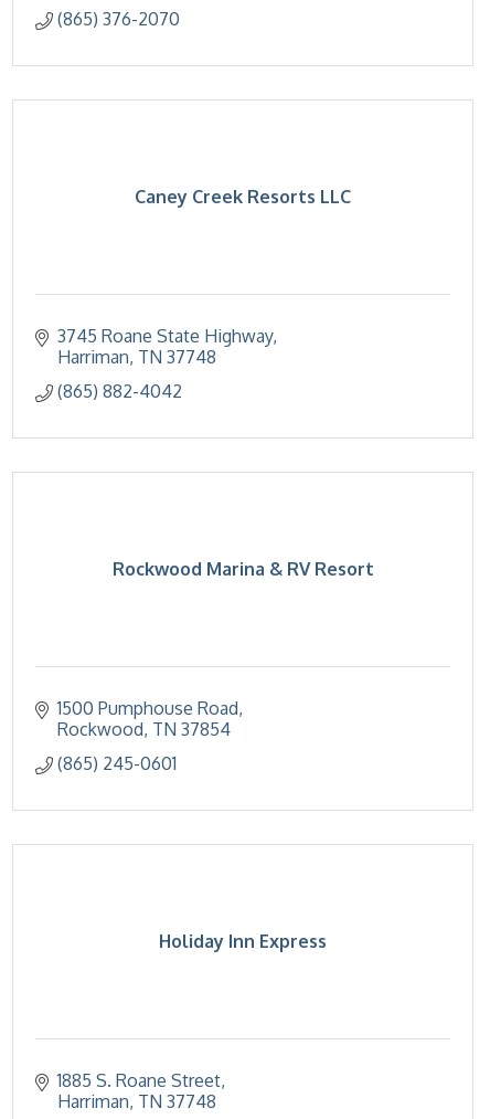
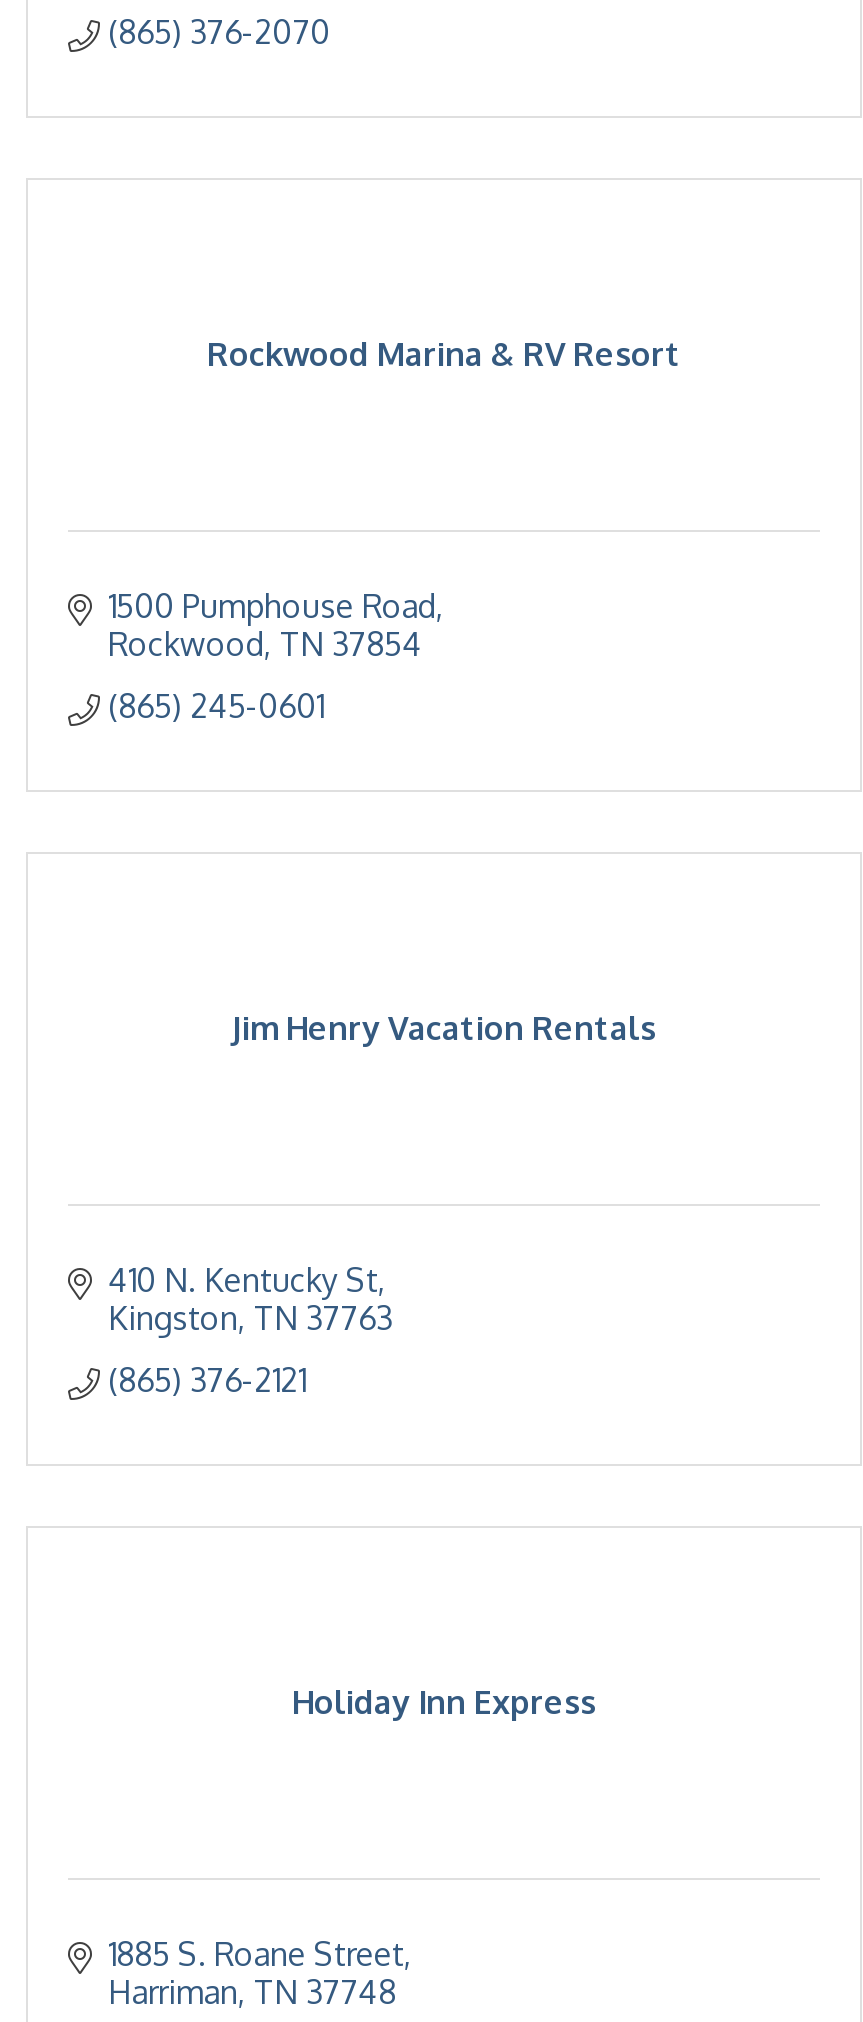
- Caney Creek Resorts LLC

- 3745 Roane State Highway
- Harriman TN 37748
- (865) 882-4042

moved up: Rockwood Marina & RV Resort | 1500 Pumphouse Road | Rockwood TN 37854 | (865) 245-0601

+ 410 N. Kentucky St
+ Kingston TN 37763
+ (865) 376-2121

+ Jim Henry Vacation Rentals
